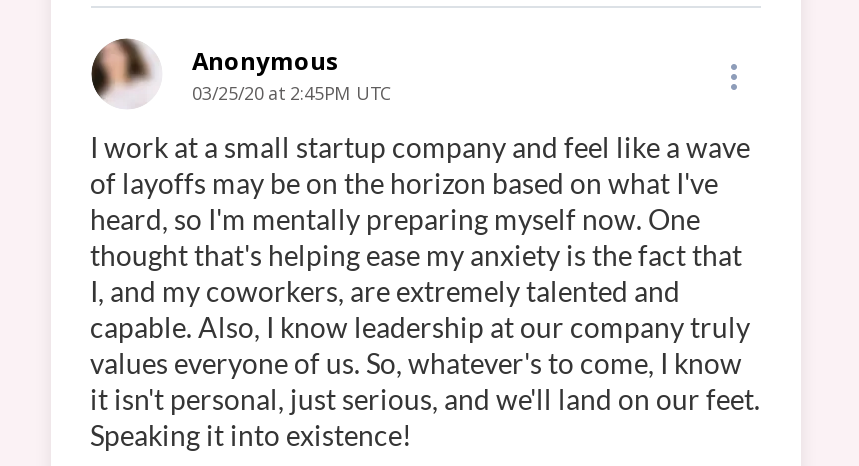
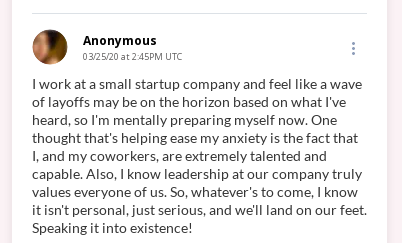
- [image]
+ [image]
